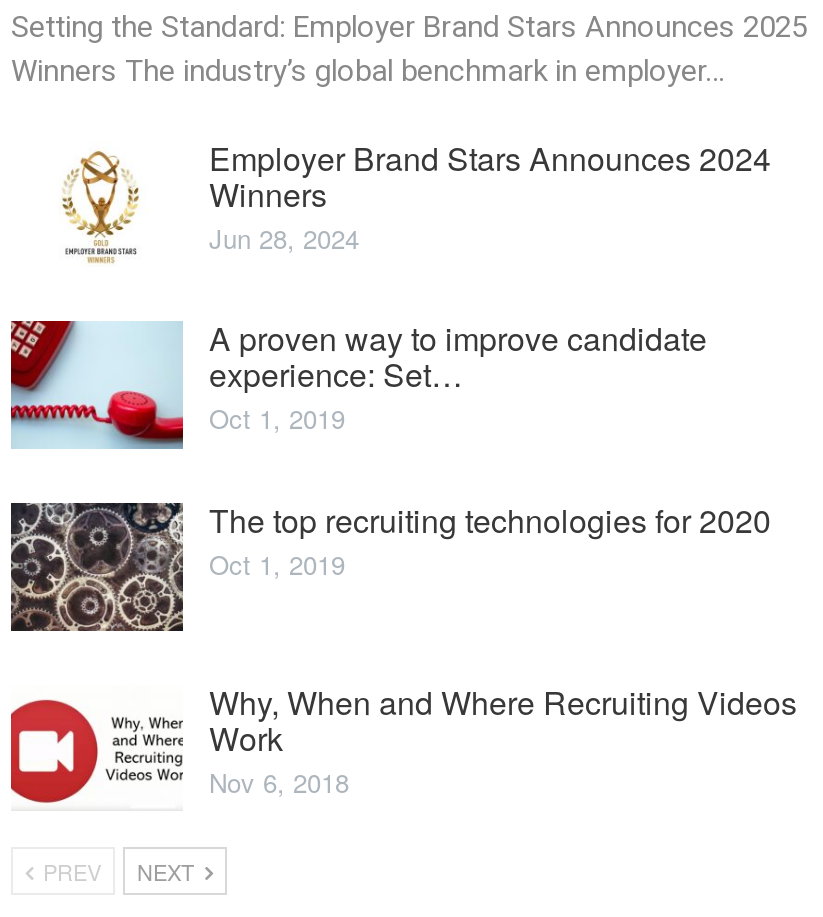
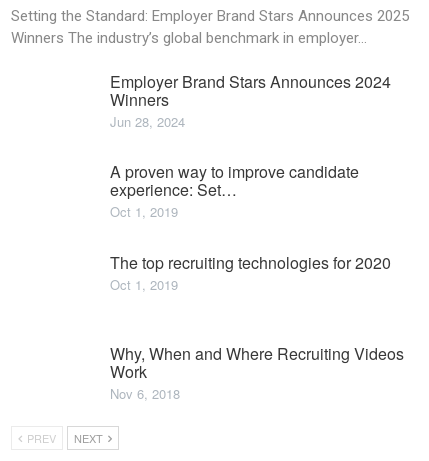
- [image]

- [image]

- [image]

- [image]
